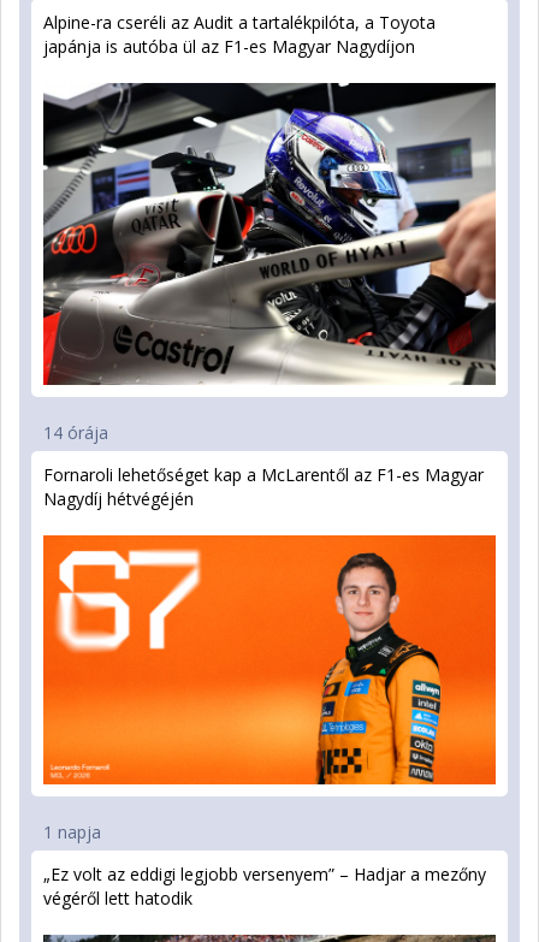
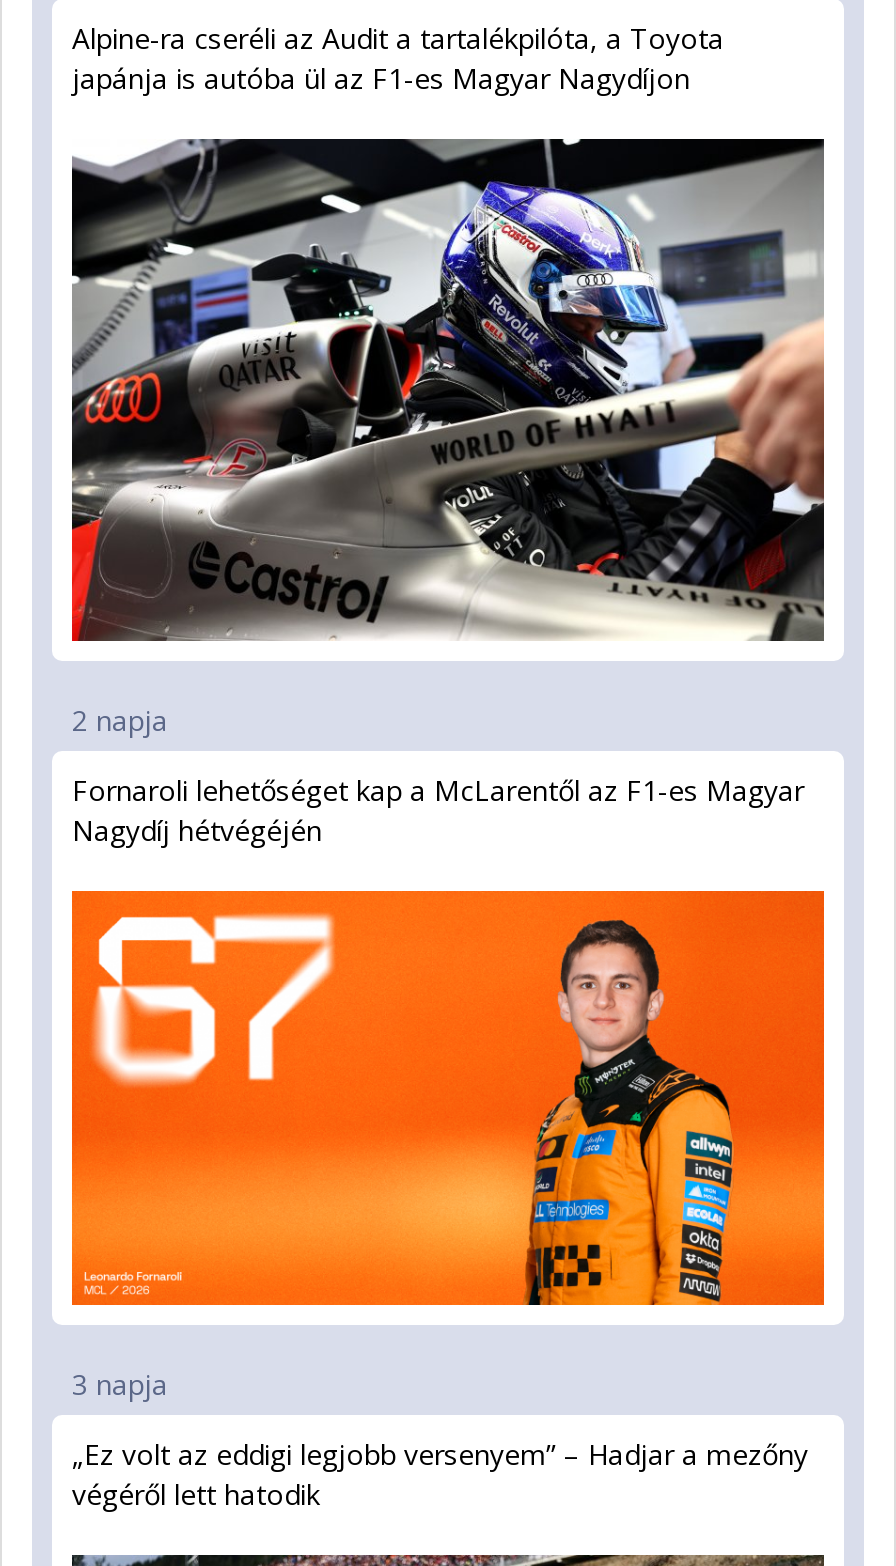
- 14 órája
+ 2 napja

- 1 napja
+ 3 napja
